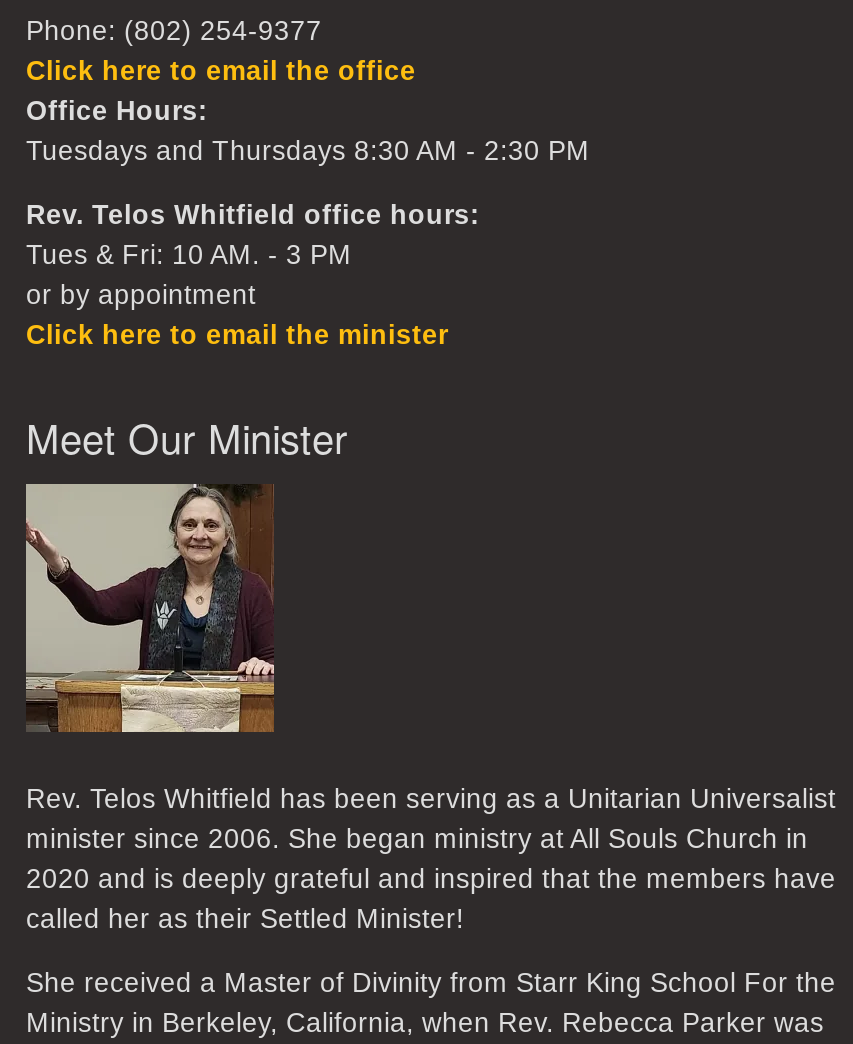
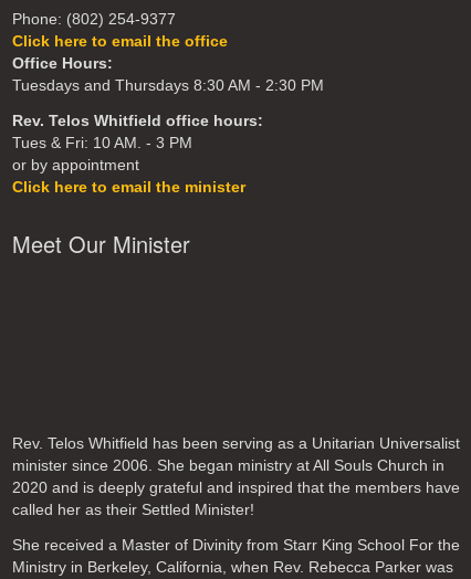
- [image]
